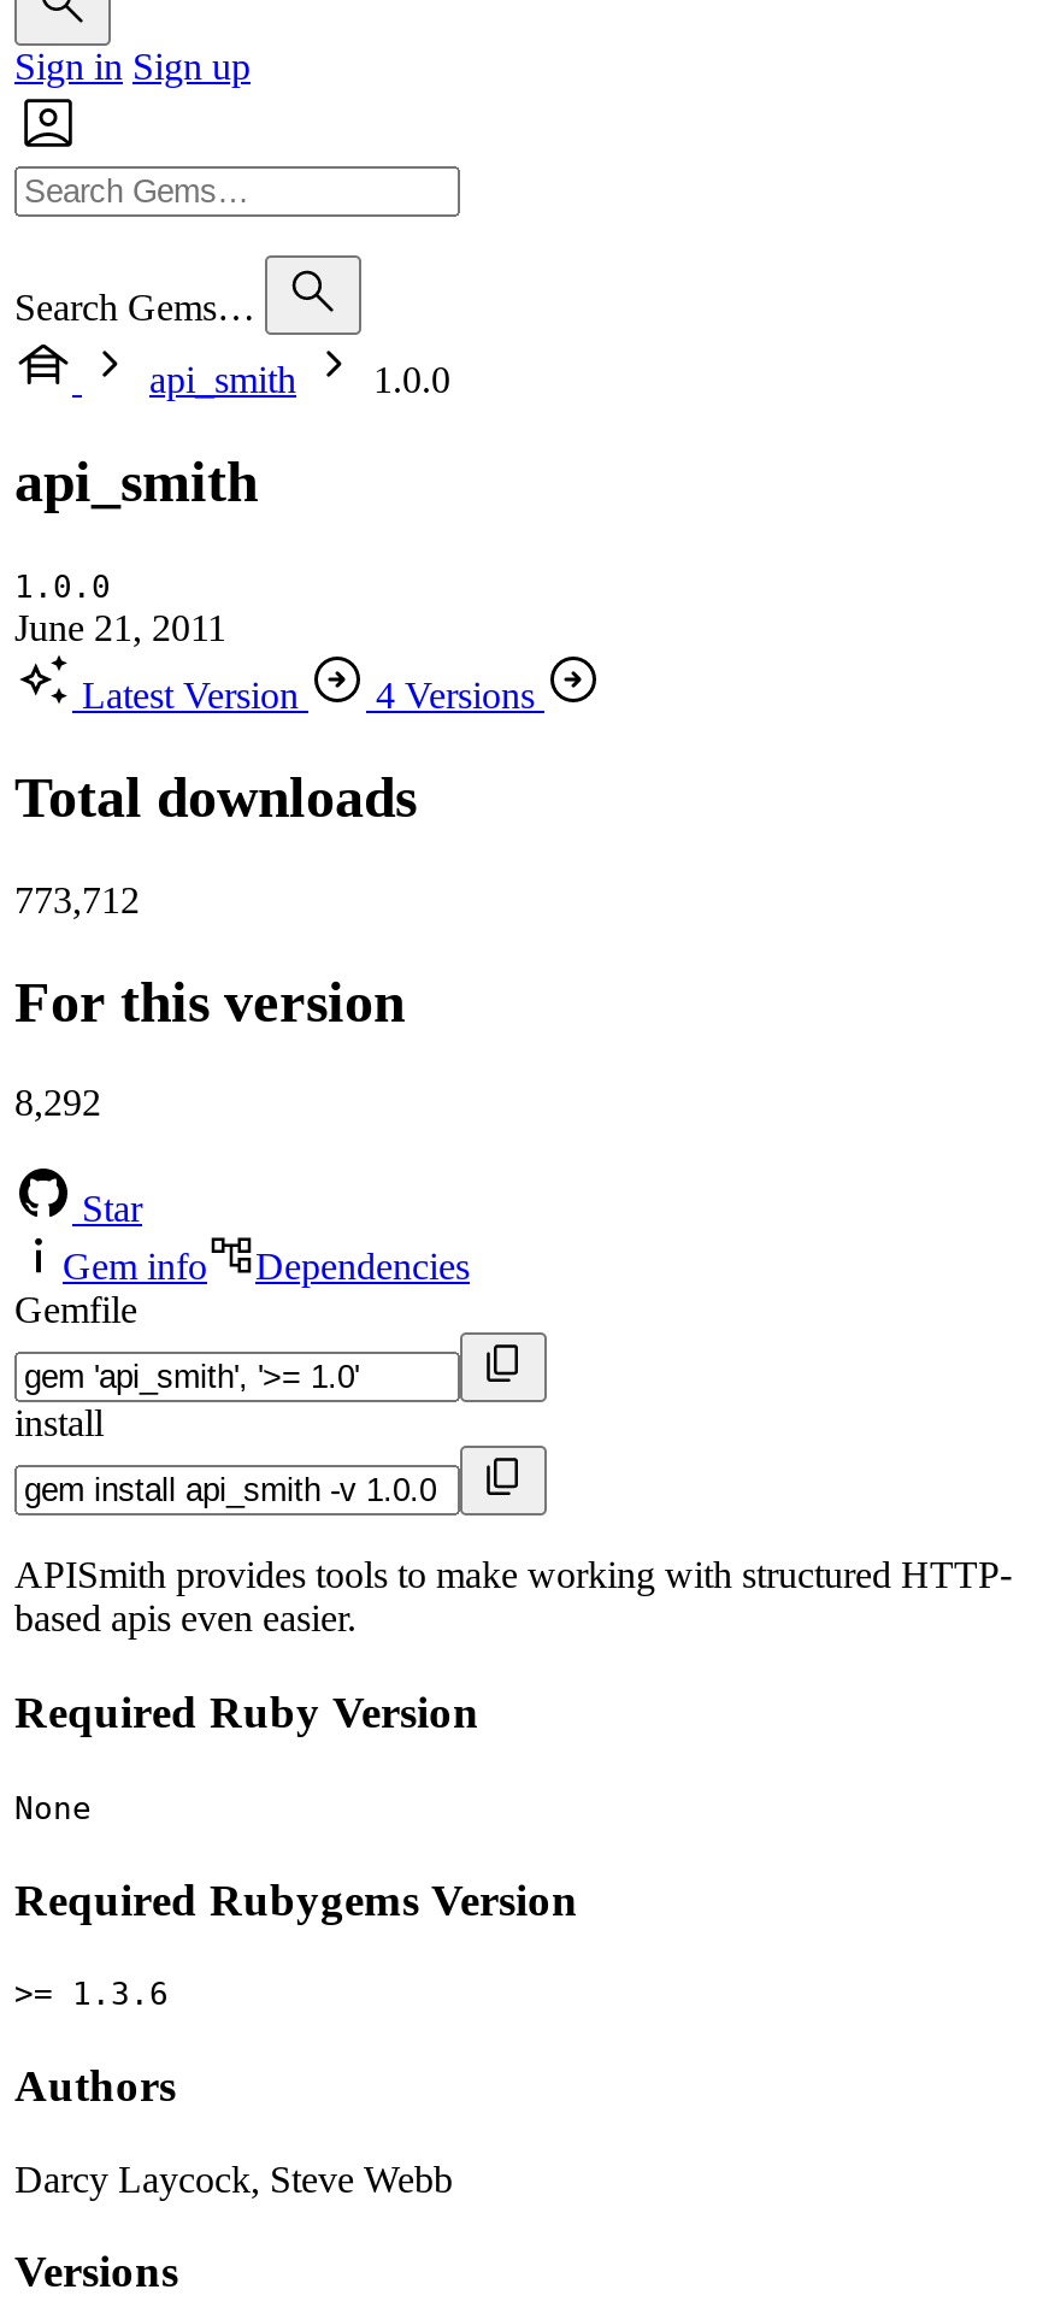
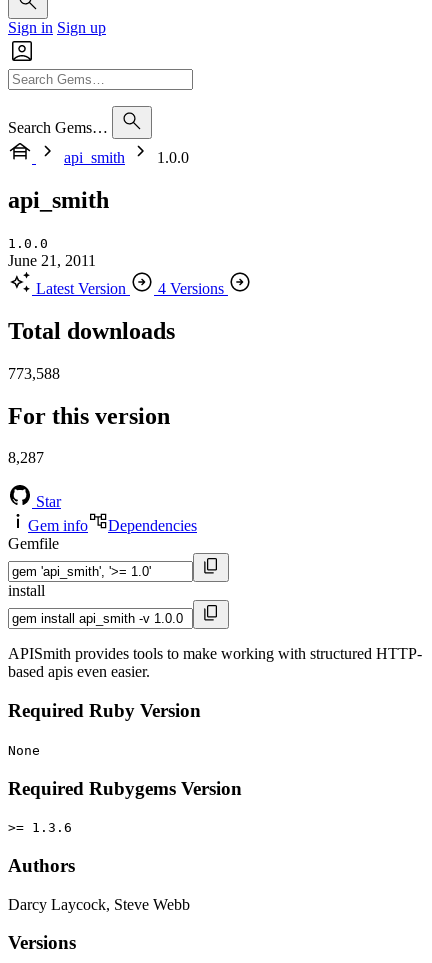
- 773,712
+ 773,588

- 8,292
+ 8,287
